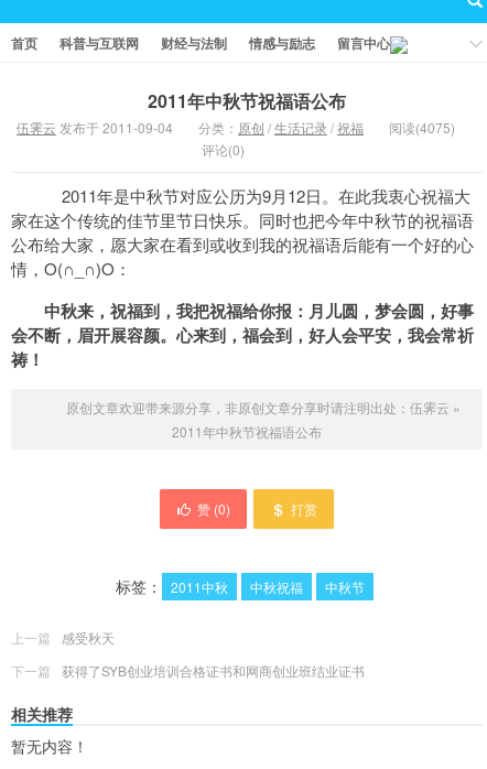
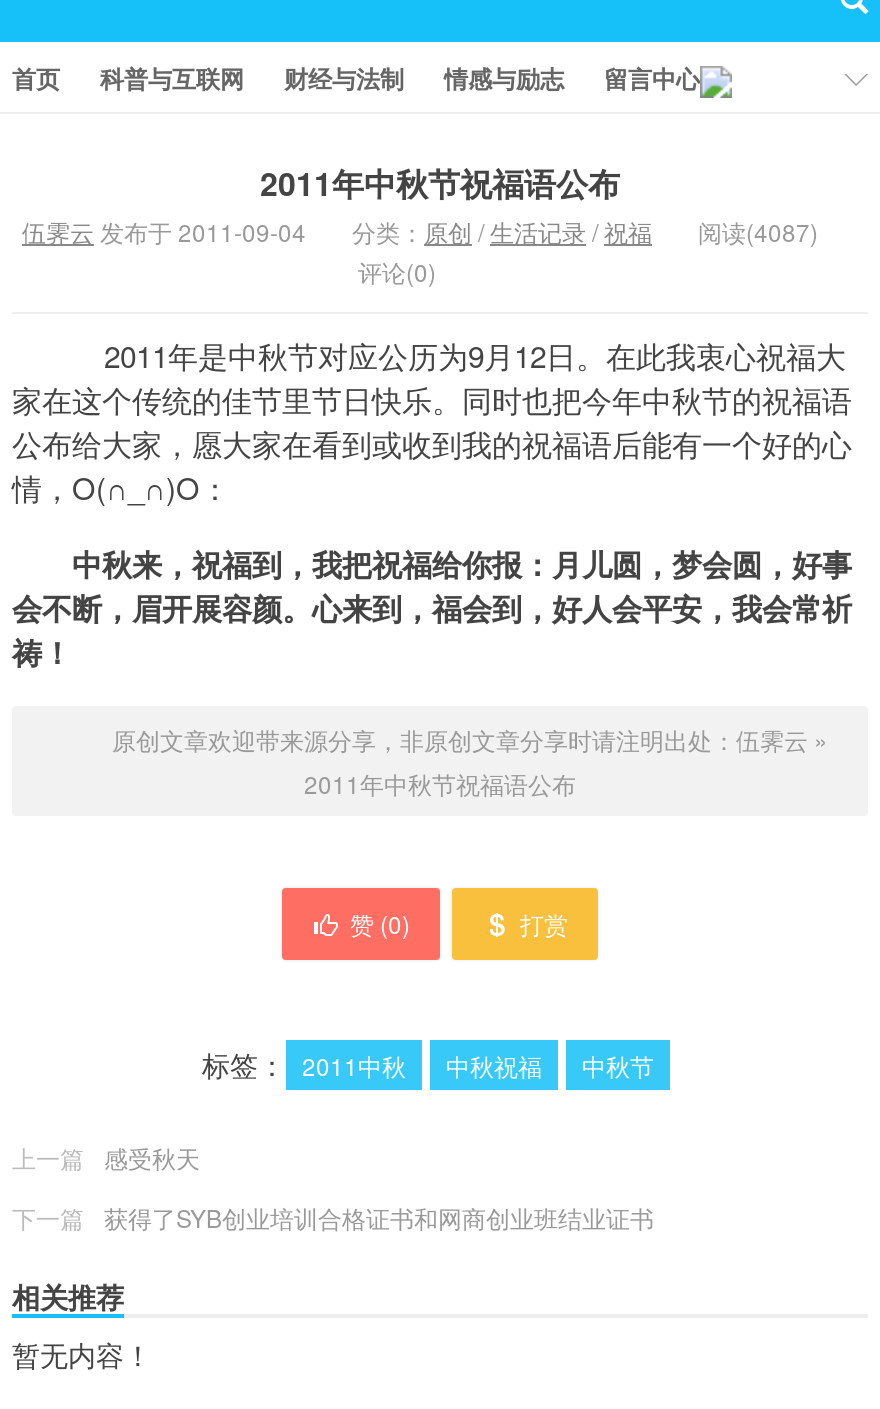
- 伍霁云发布于 2011-09-04 分类：原创/生活记录/祝福 阅读(4075)
+ 伍霁云发布于 2011-09-04 分类：原创/生活记录/祝福 阅读(4087)
